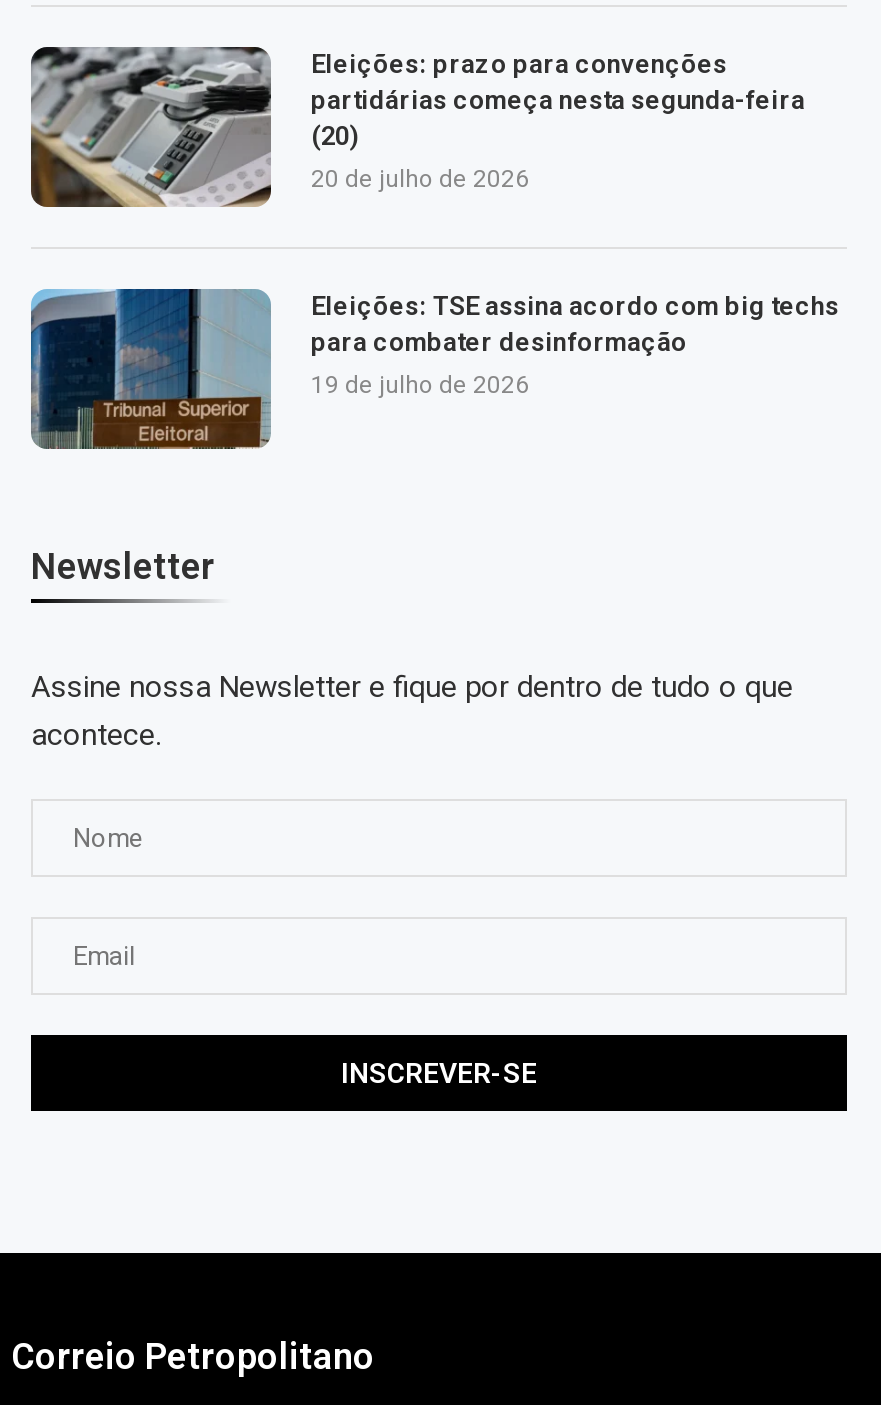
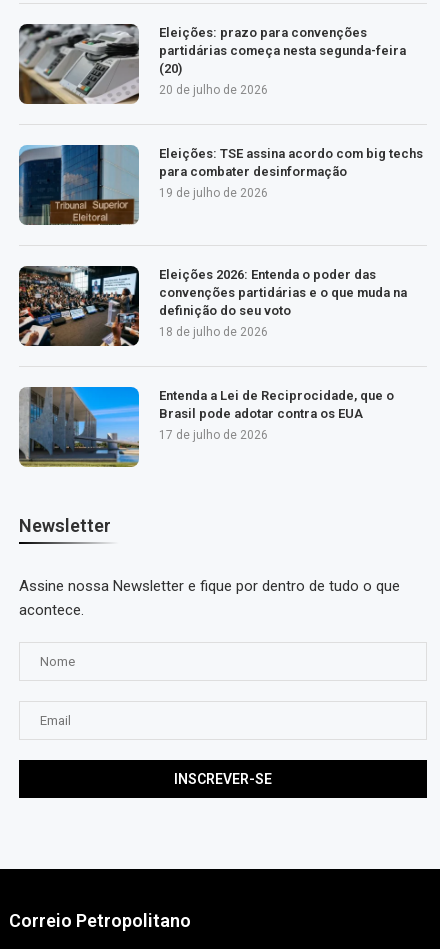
+ [image]
+ Eleições 2026: Entenda o poder das
+ convenções partidárias e o que muda na
+ definição do seu voto
+ 18 de julho de 2026

+ [image]
+ Entenda a Lei de Reciprocidade, que o
+ Brasil pode adotar contra os EUA
+ 17 de julho de 2026
